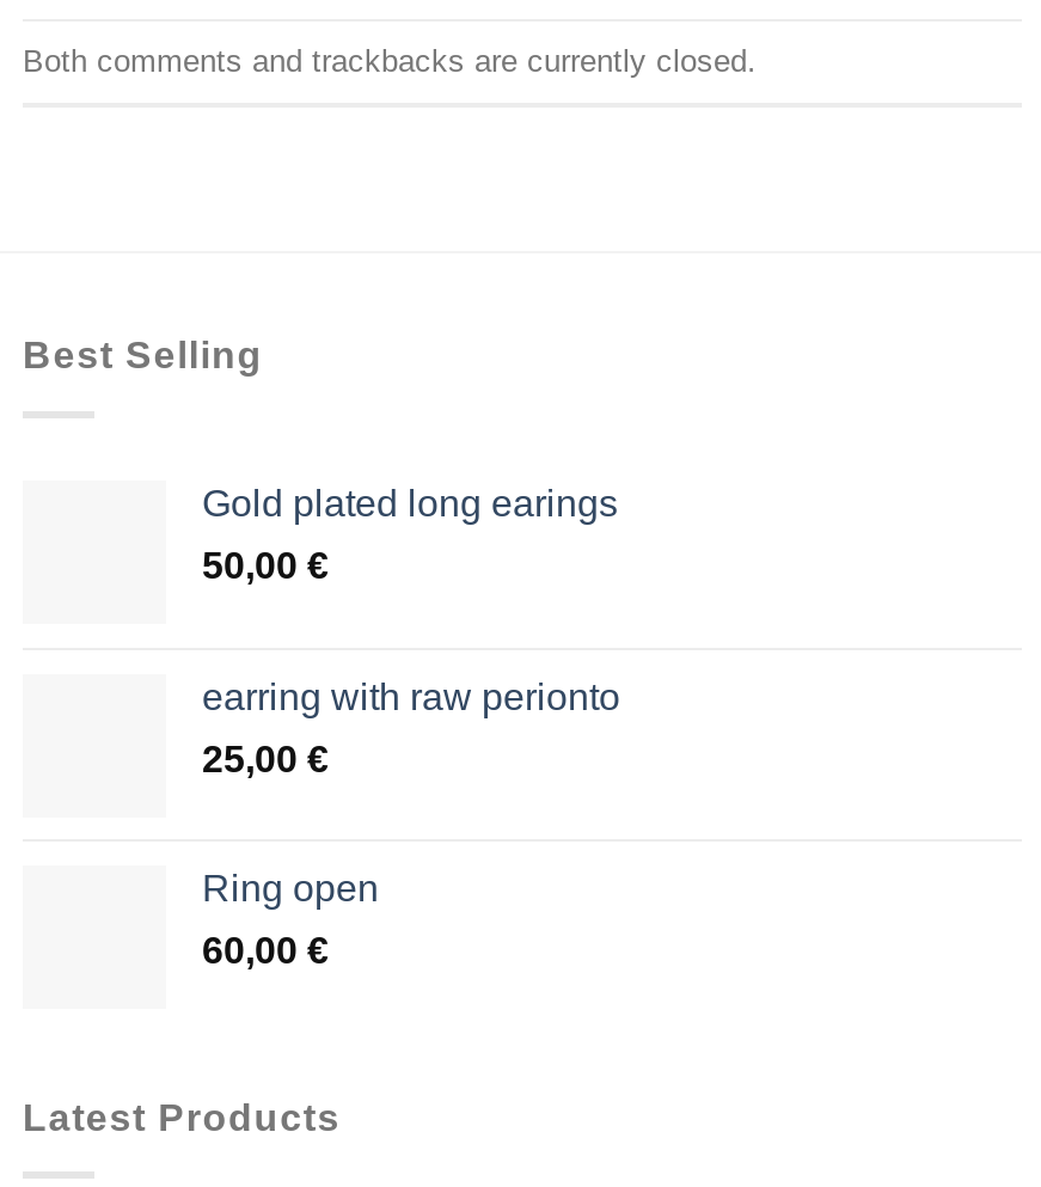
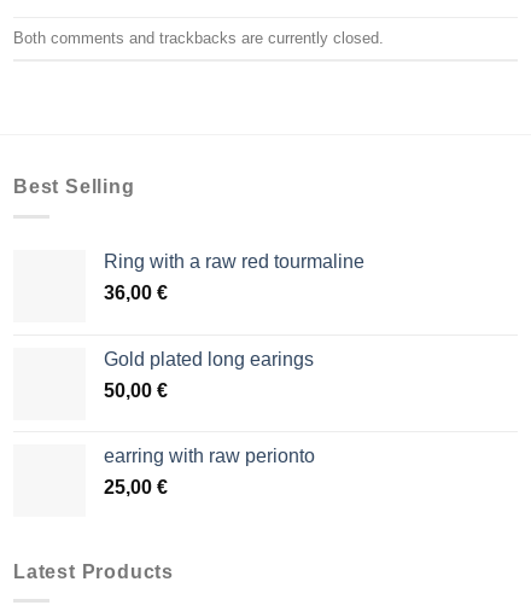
+ Ring with a raw red tourmaline
+ 36,00 €

moved down: Gold plated long earings | 50,00 € | earring with raw perionto | 25,00 €

- Ring open
- 60,00 €
